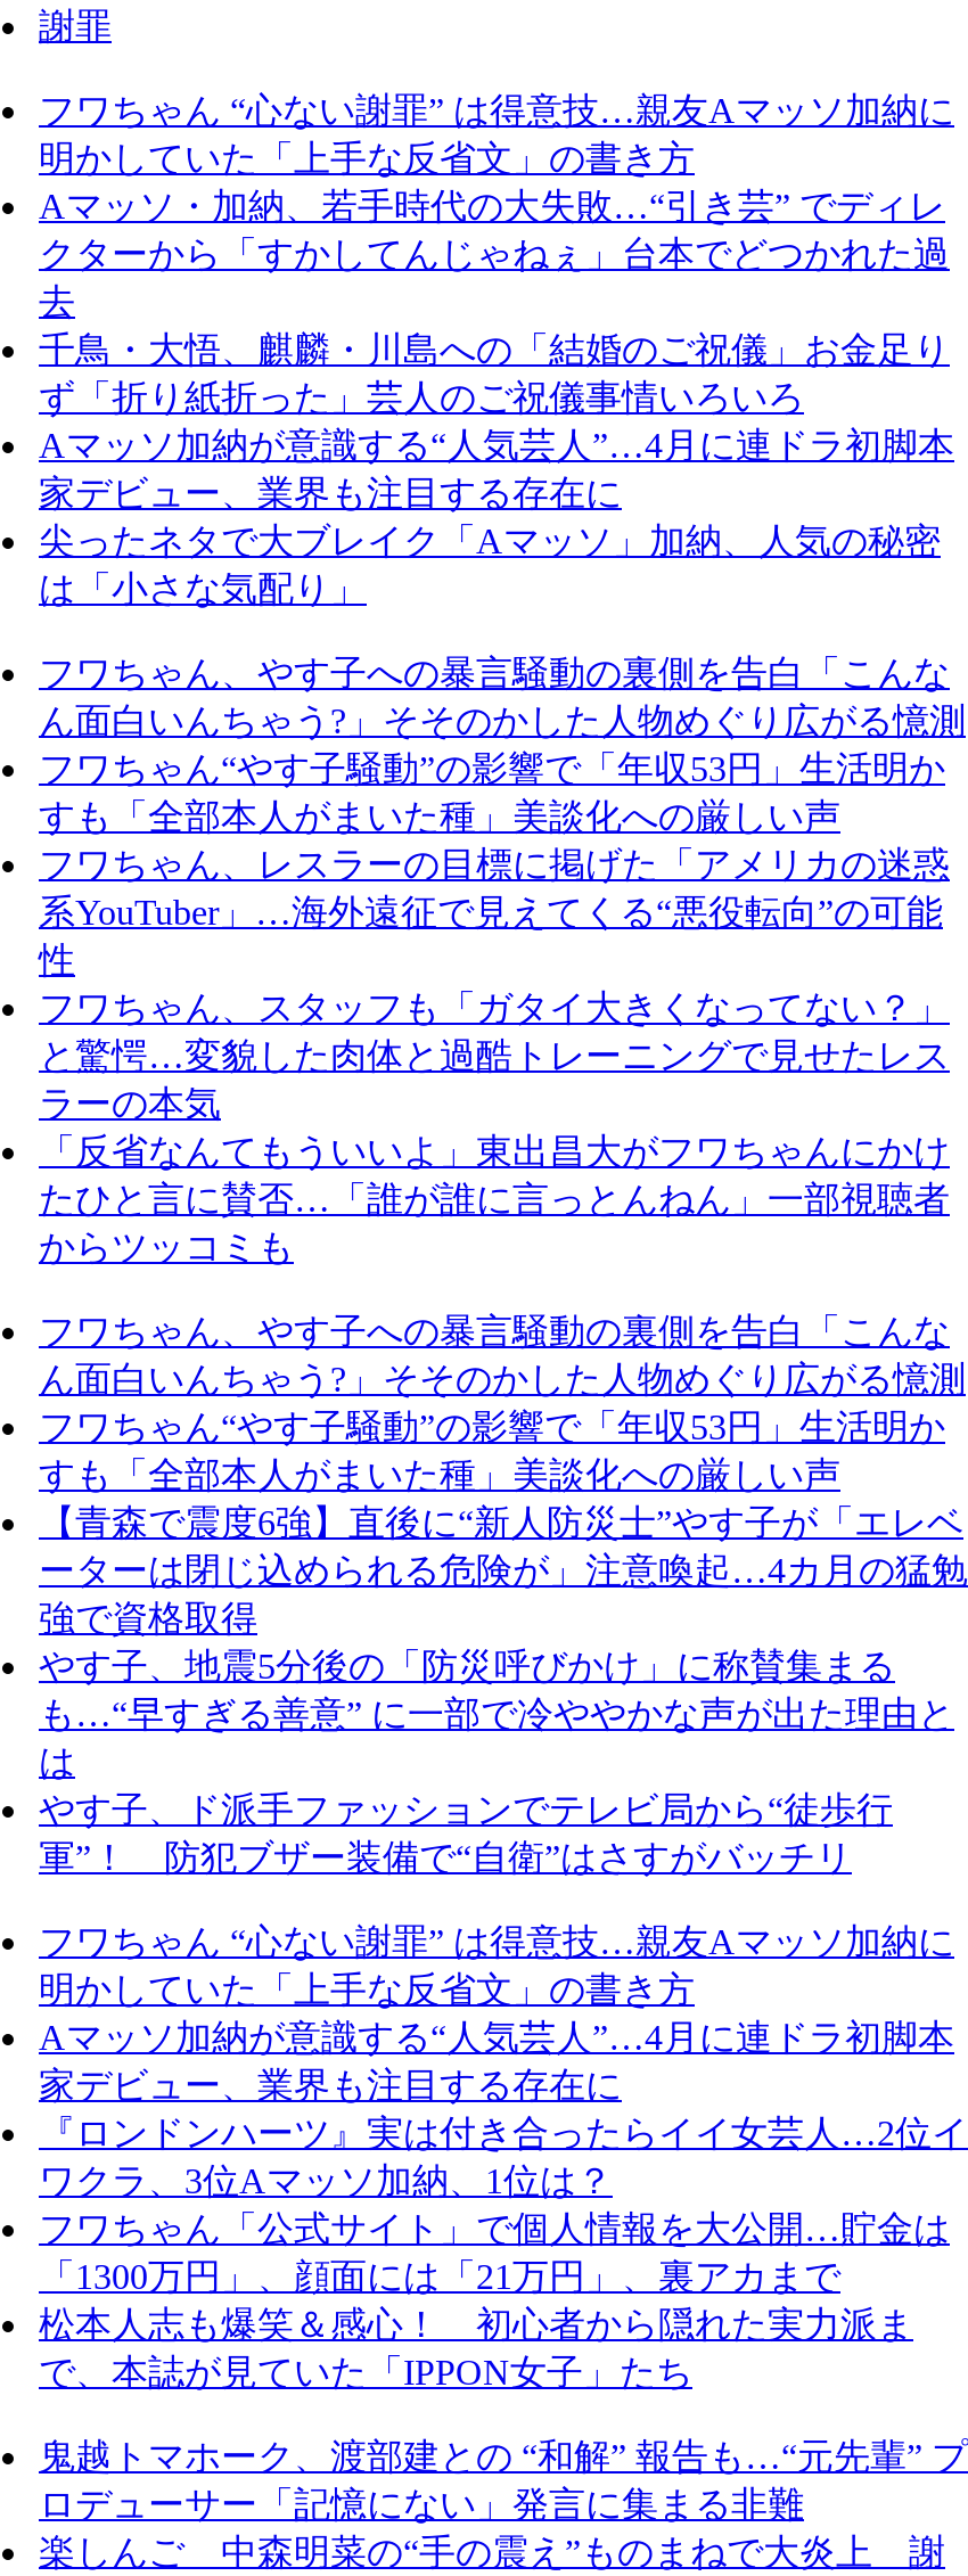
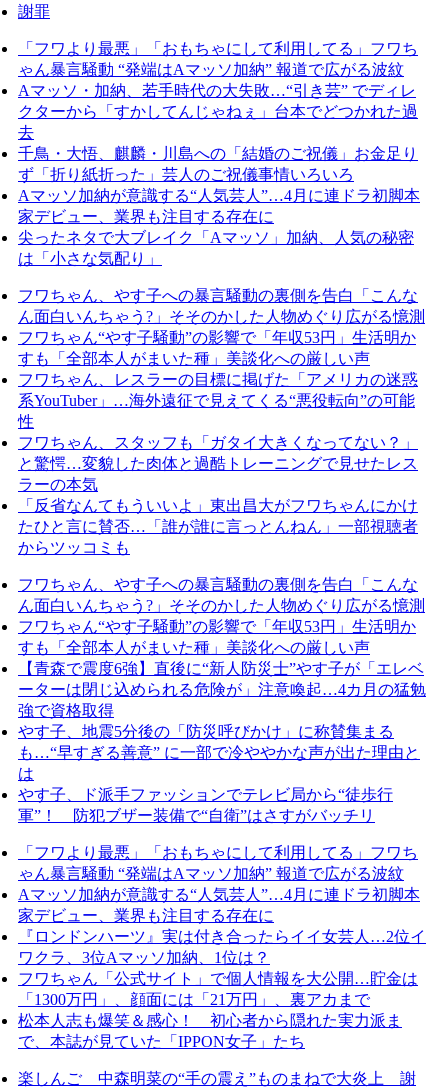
- フワちゃん “心ない謝罪” は得意技…親友Aマッソ加納に
- 明かしていた「上手な反省文」の書き方
+ 「フワより最悪」「おもちゃにして利用してる」フワち
+ ゃん暴言騒動 “発端はAマッソ加納” 報道で広がる波紋

- フワちゃん “心ない謝罪” は得意技…親友Aマッソ加納に
- 明かしていた「上手な反省文」の書き方
+ 「フワより最悪」「おもちゃにして利用してる」フワち
+ ゃん暴言騒動 “発端はAマッソ加納” 報道で広がる波紋

- 鬼越トマホーク、渡部建との “和解” 報告も…“元先輩” プ
- ロデューサー「記憶にない」発言に集まる非難
